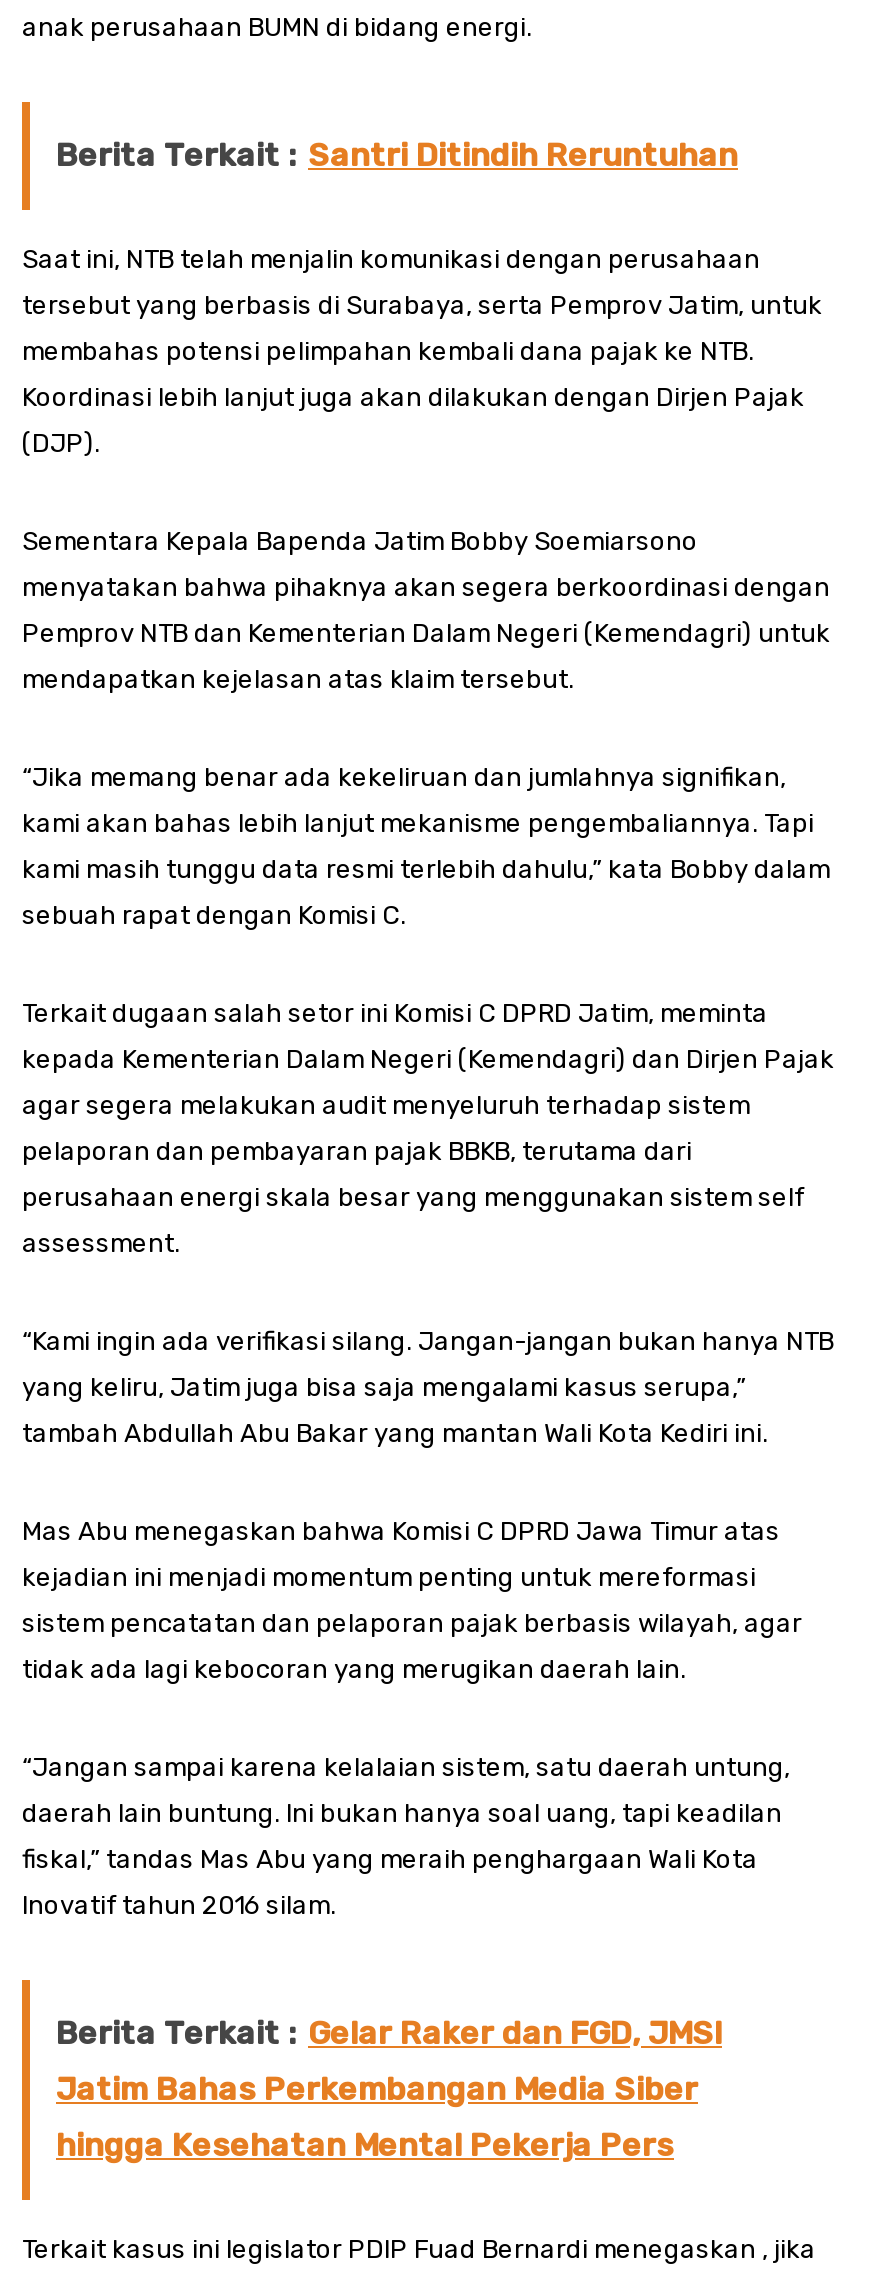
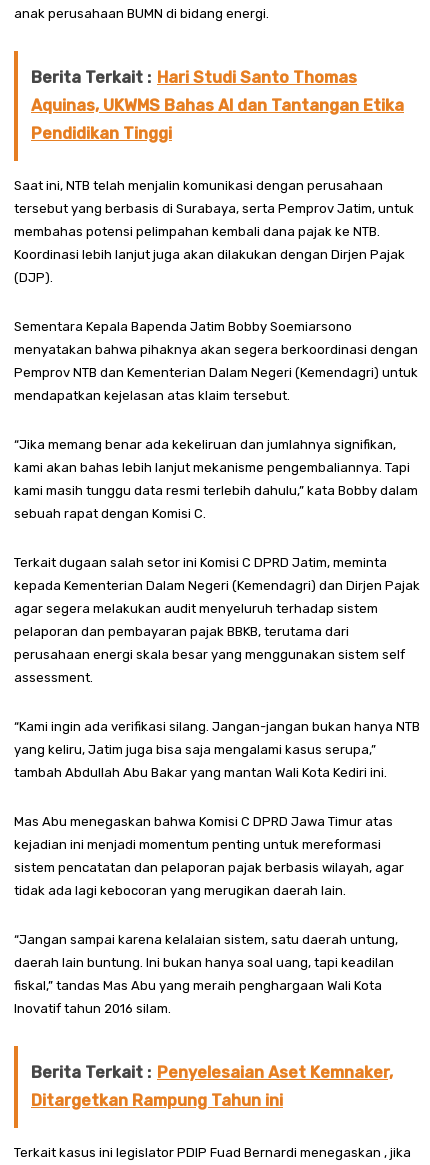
- Berita Terkait : Santri Ditindih Reruntuhan
+ Berita Terkait : Hari Studi Santo Thomas
+ Aquinas, UKWMS Bahas AI dan Tantangan Etika
+ Pendidikan Tinggi

moved down: Saat ini, NTB telah menjalin komunikasi dengan perusahaan | tersebut yang berbasis di Surabaya, serta Pemprov Jatim, untuk | membahas potensi pelimpahan kembali dana pajak ke NTB. | ... | fiskal,” tandas Mas Abu yang meraih penghargaan Wali Kota | Inovatif tahun 2016 silam.

- Berita Terkait : Gelar Raker dan FGD, JMSI
- Jatim Bahas Perkembangan Media Siber
- hingga Kesehatan Mental Pekerja Pers
+ Berita Terkait : Penyelesaian Aset Kemnaker,
+ Ditargetkan Rampung Tahun ini
